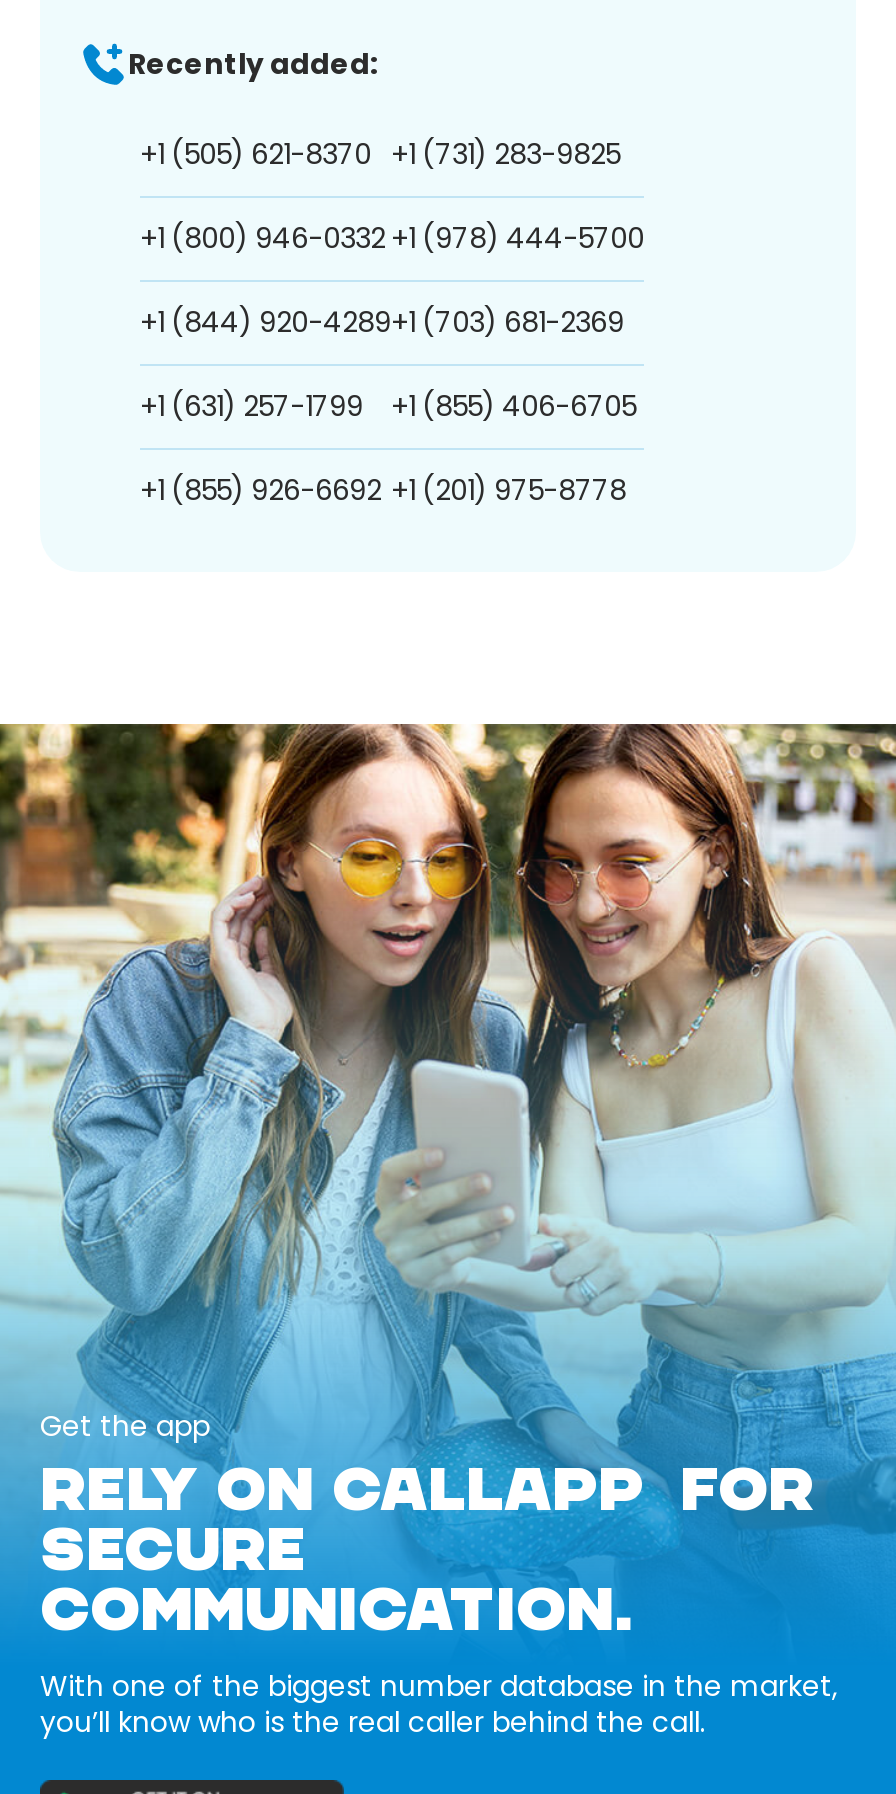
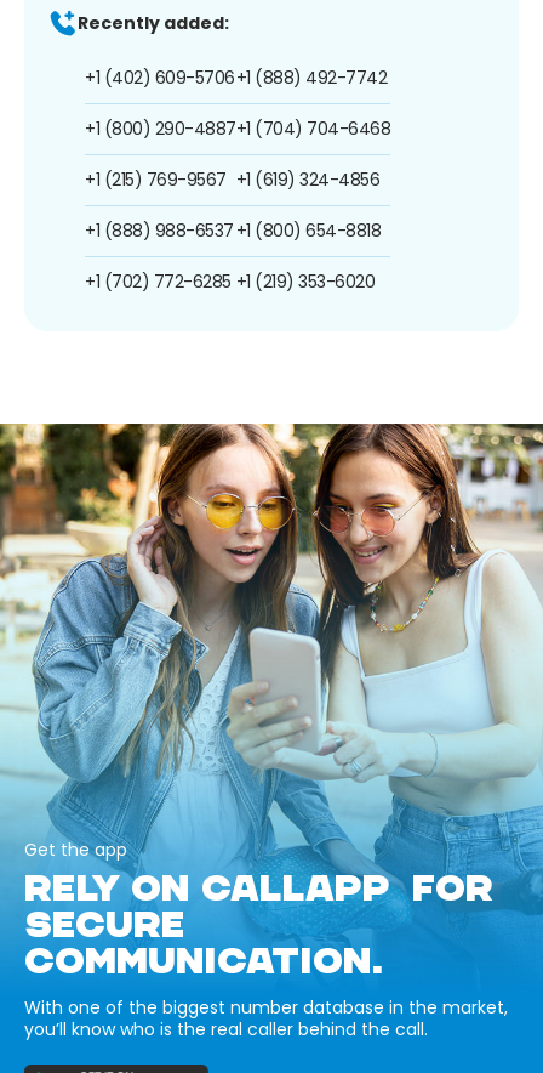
- +1 (505) 621-8370
+ +1 (402) 609-5706

- +1 (731) 283-9825
+ +1 (888) 492-7742

- +1 (800) 946-0332
+ +1 (800) 290-4887

- +1 (978) 444-5700
+ +1 (704) 704-6468

- +1 (844) 920-4289
+ +1 (215) 769-9567

- +1 (703) 681-2369
+ +1 (619) 324-4856

- +1 (631) 257-1799
+ +1 (888) 988-6537

- +1 (855) 406-6705
+ +1 (800) 654-8818

- +1 (855) 926-6692
+ +1 (702) 772-6285

- +1 (201) 975-8778
+ +1 (219) 353-6020
